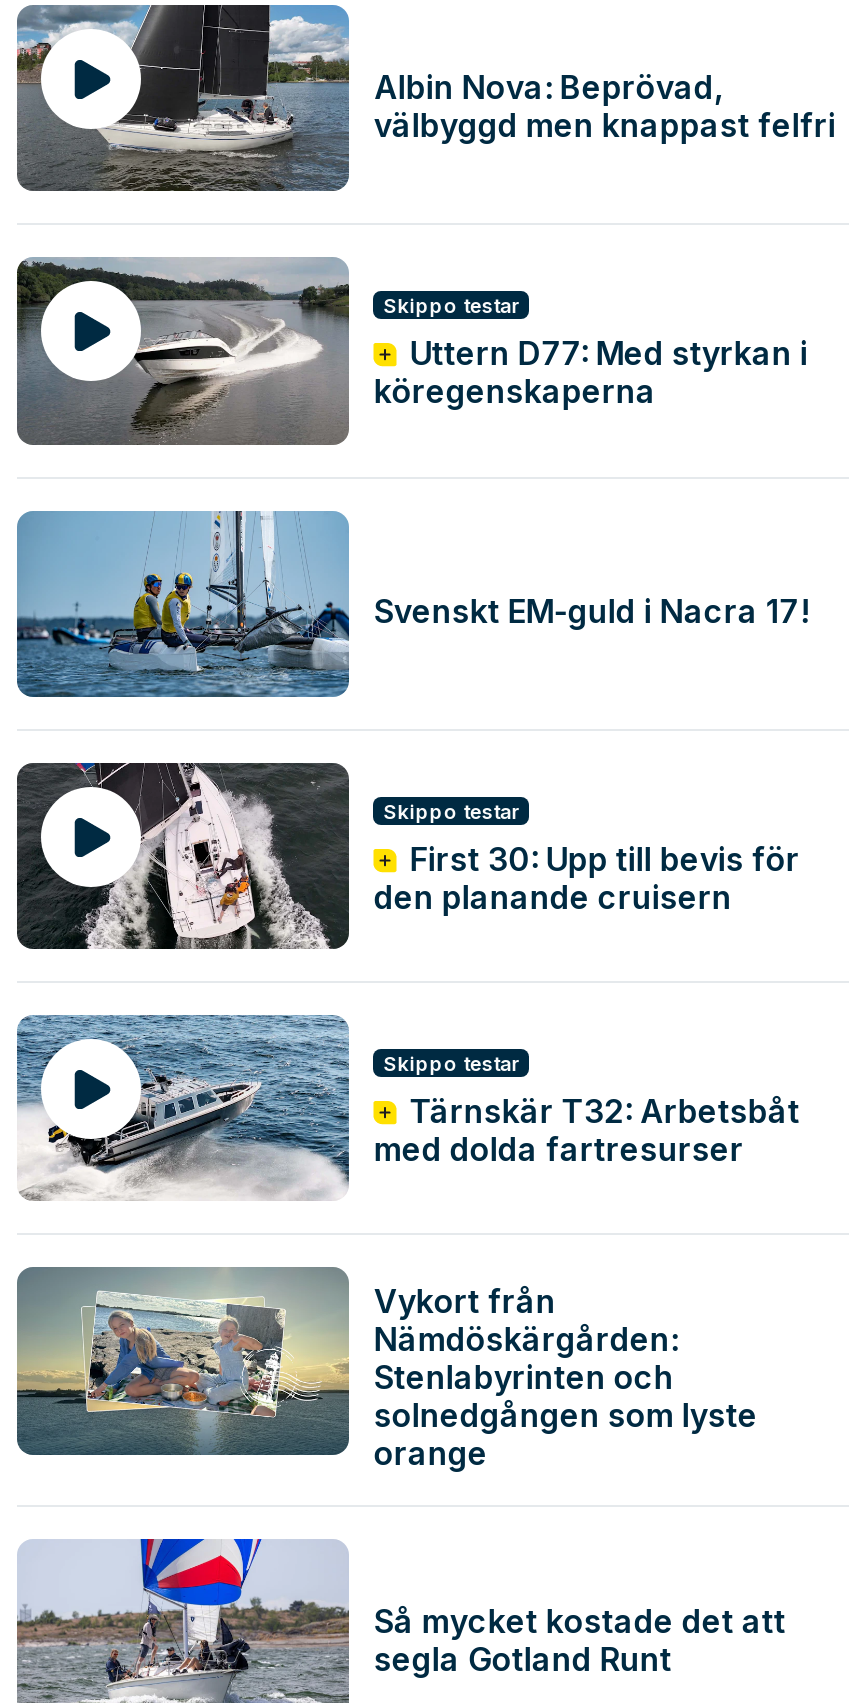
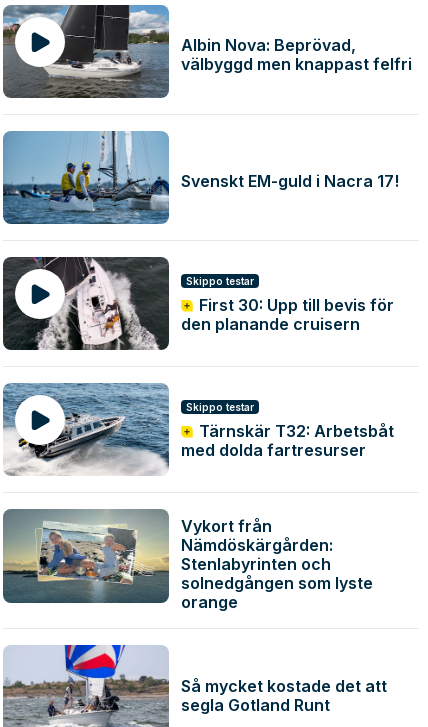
- [image]
- Skippo testar
- Uttern D77: Med styrkan i
- köregenskaperna
